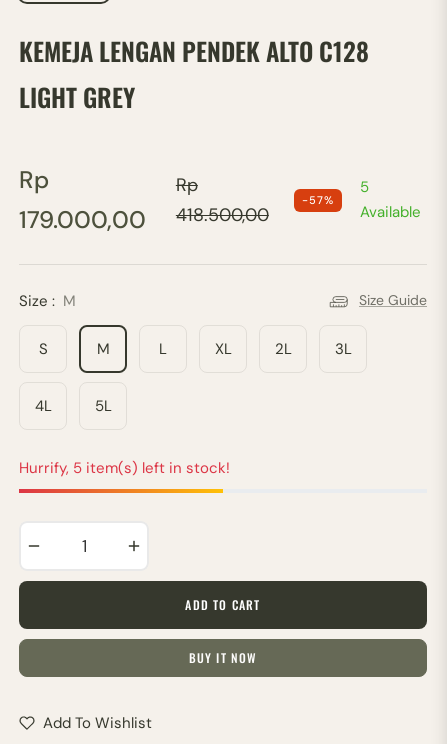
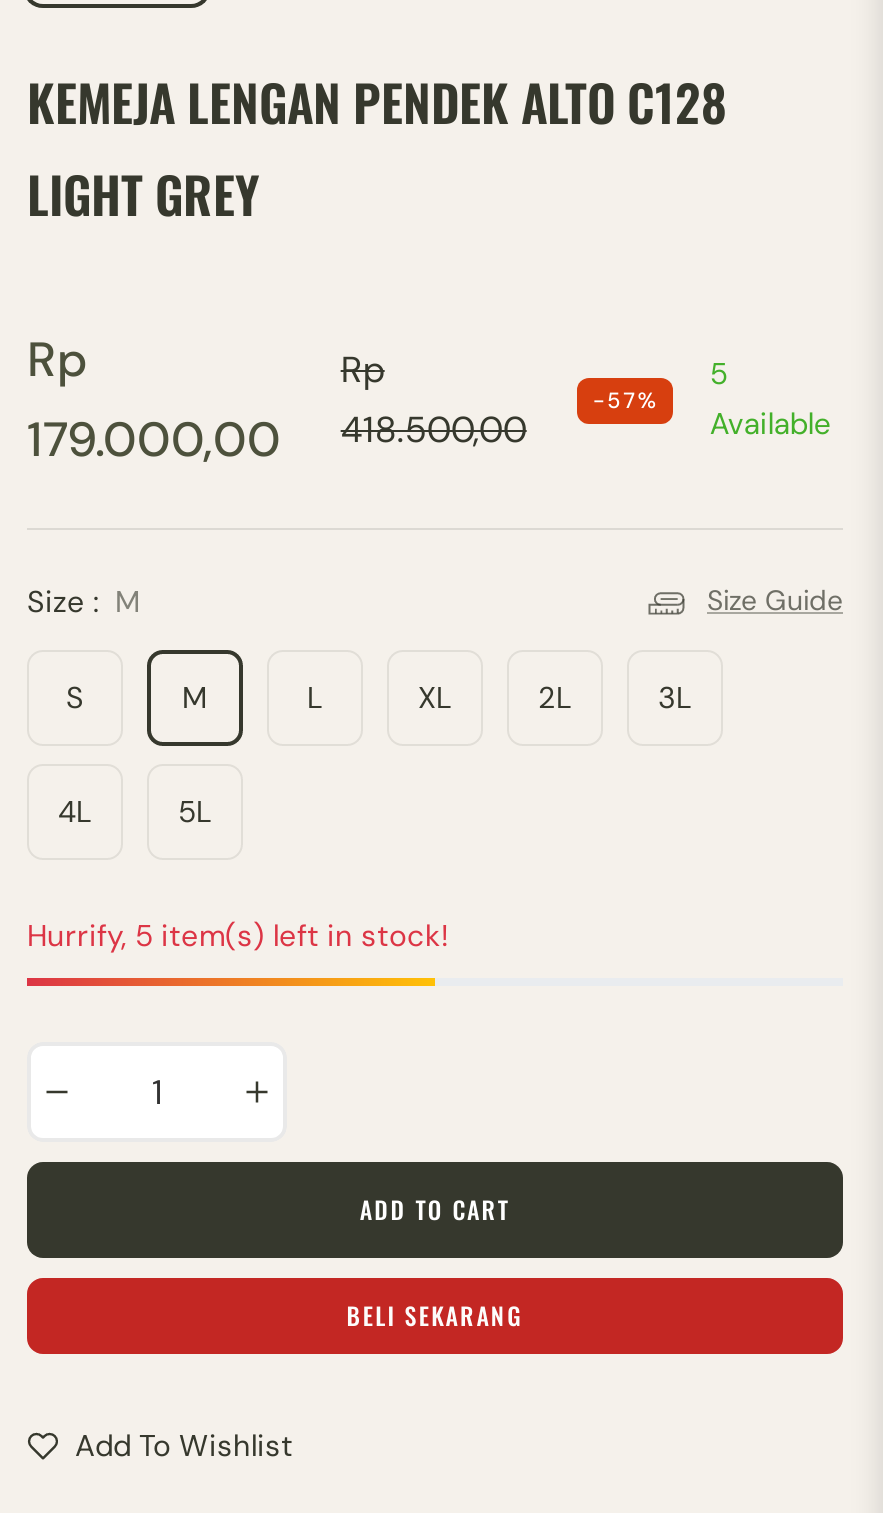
- BUY IT NOW
+ BELI SEKARANG
